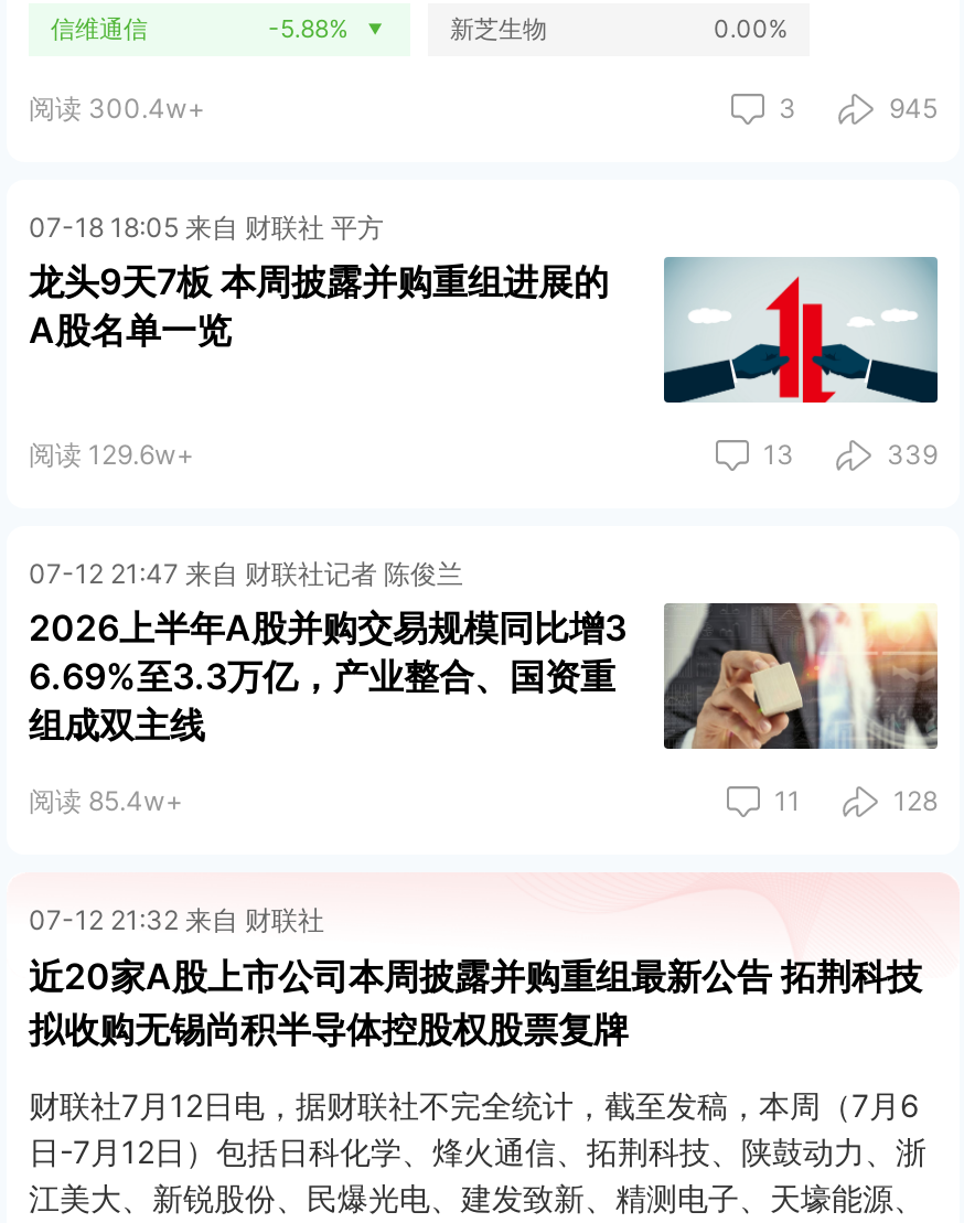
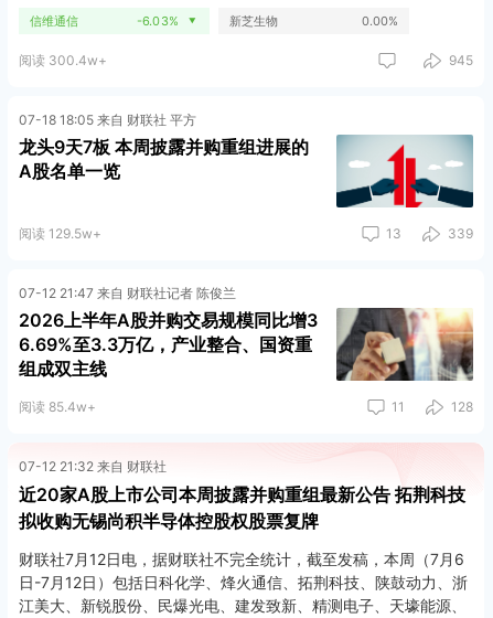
- -5.88%
+ -6.03%

- 3

- 阅读 129.6w+
+ 阅读 129.5w+
